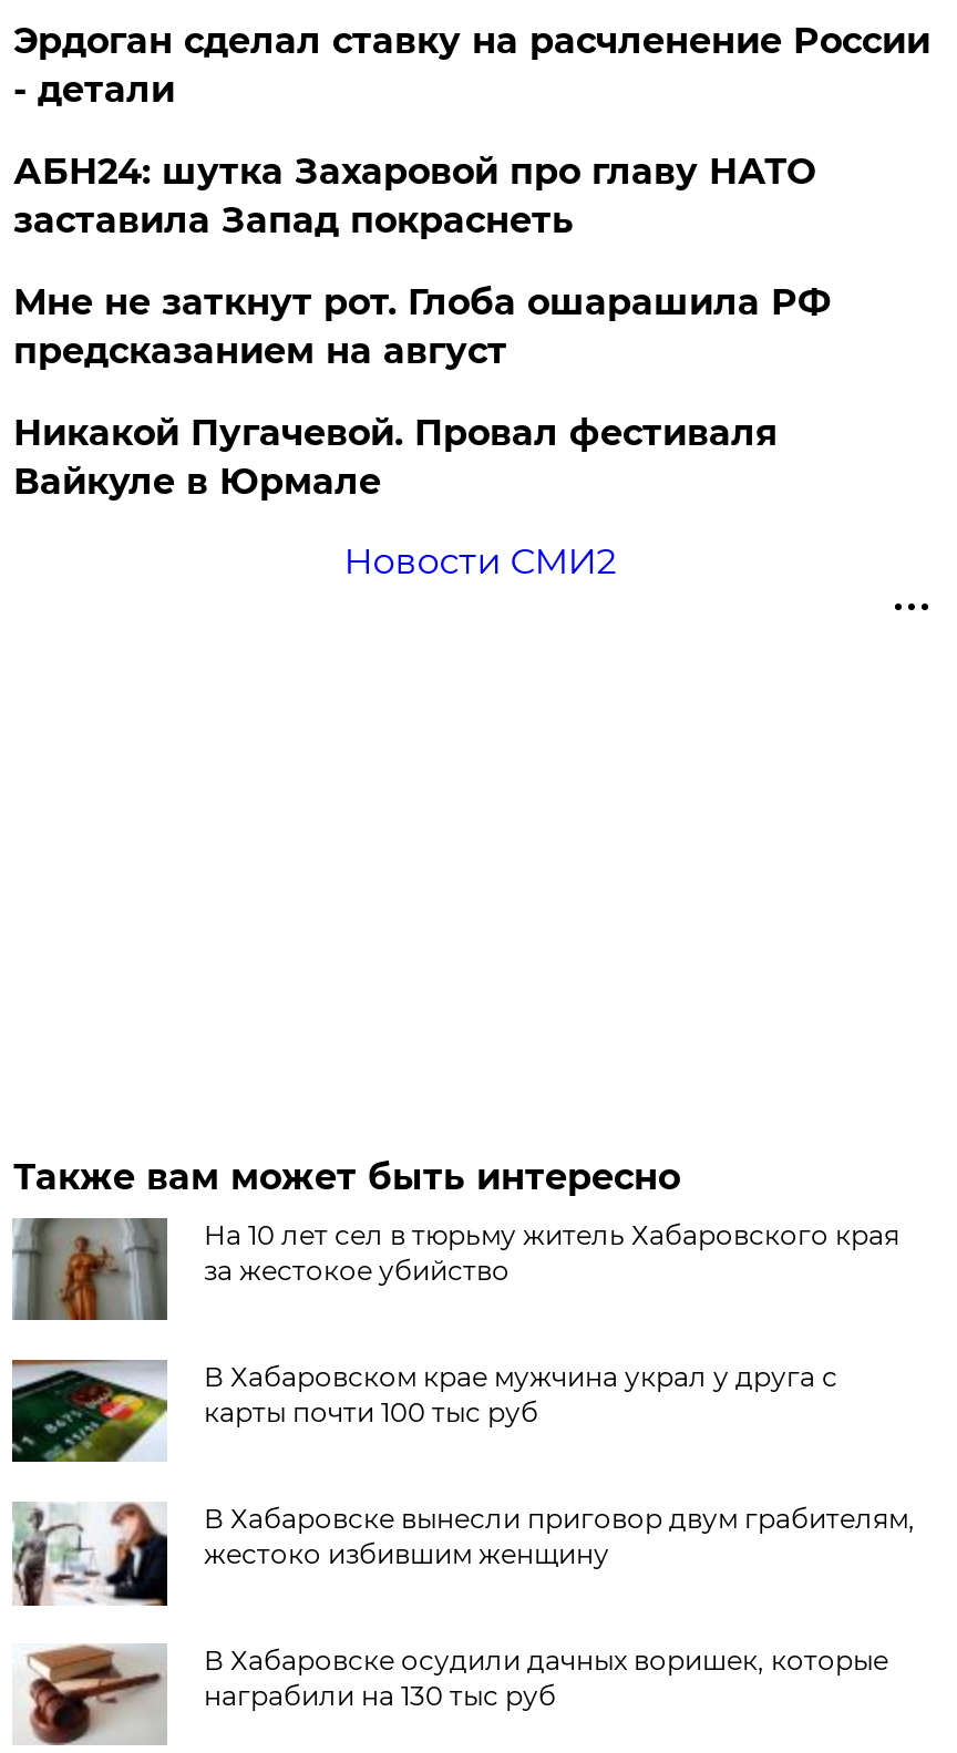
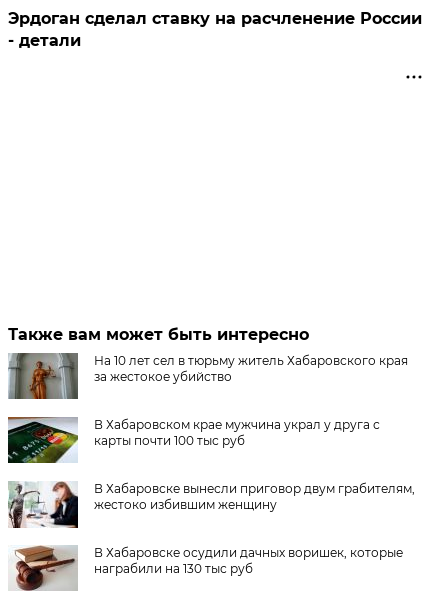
- АБН24: шутка Захаровой про главу НАТО
- заставила Запад покраснеть
- Мне не заткнут рот. Глоба ошарашила РФ
- предсказанием на август
- Никакой Пугачевой. Провал фестиваля
- Вайкуле в Юрмале
- Новости СМИ2
